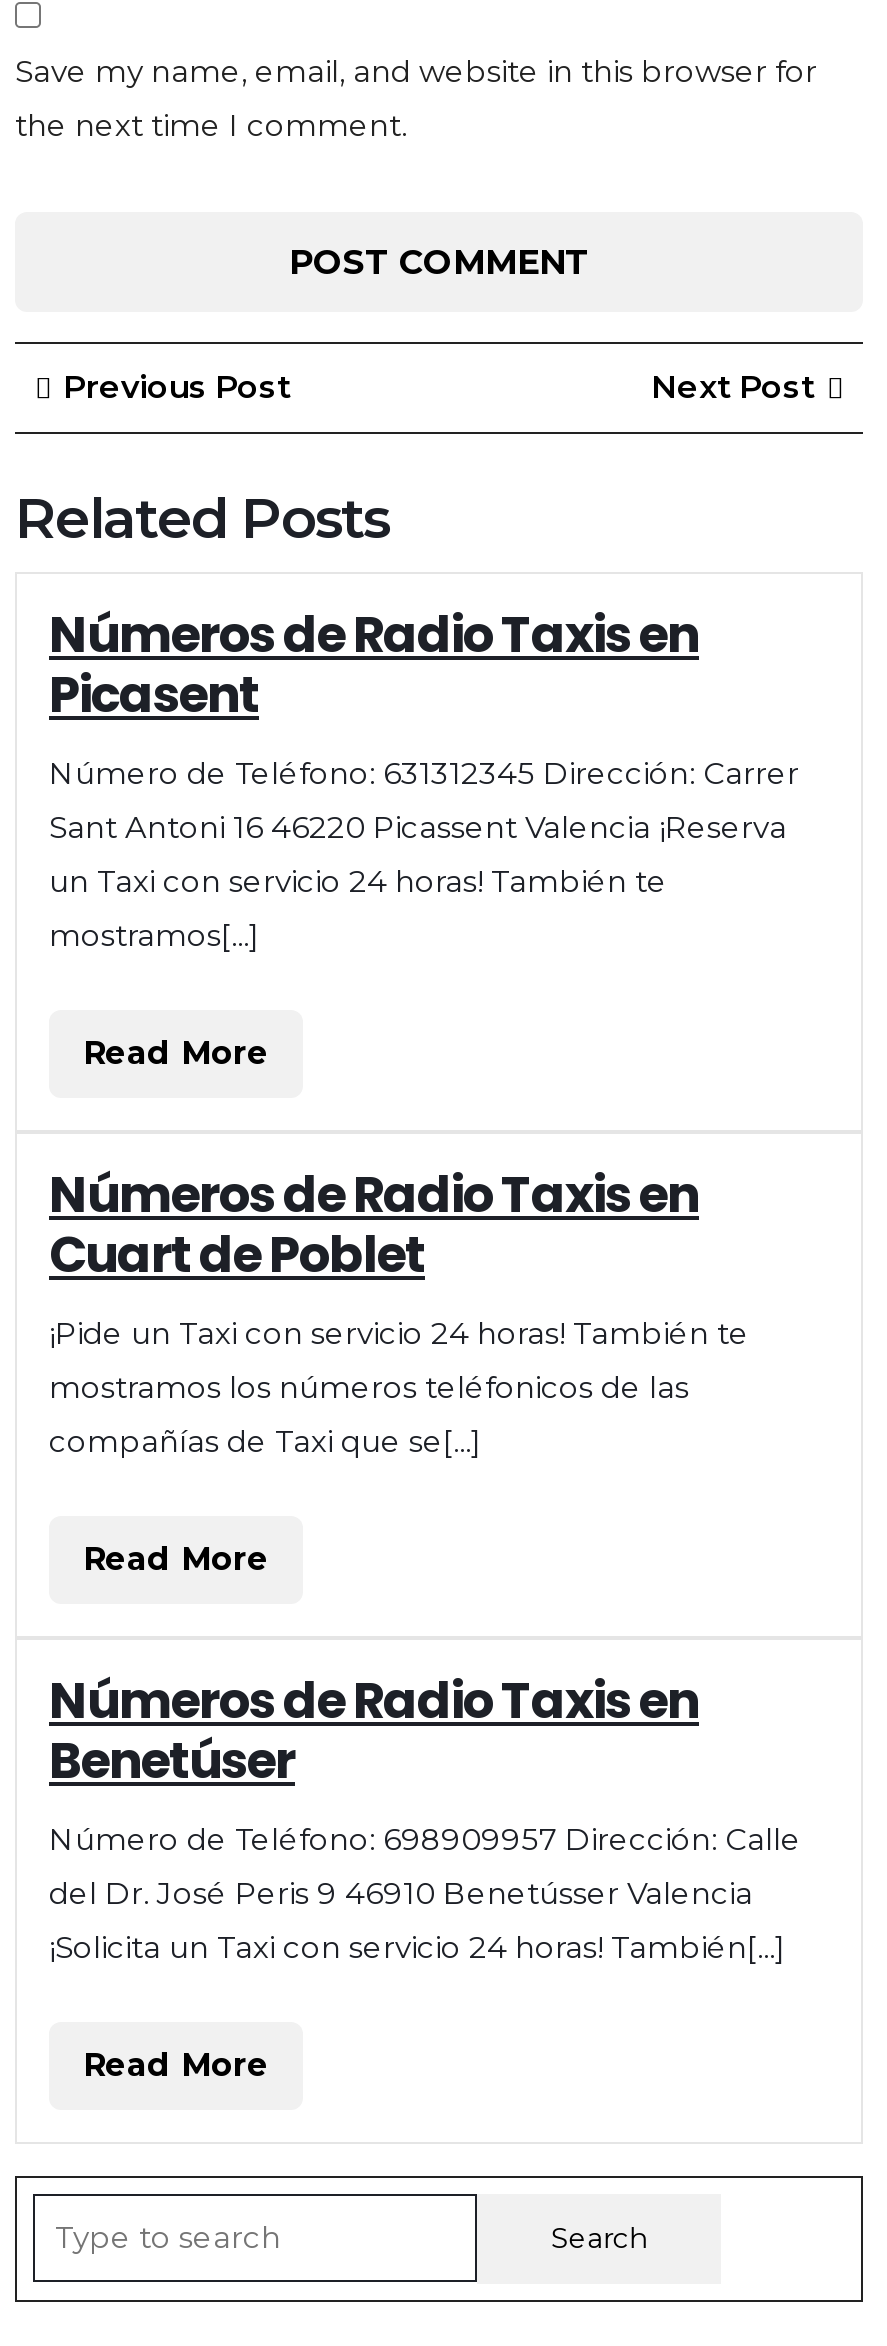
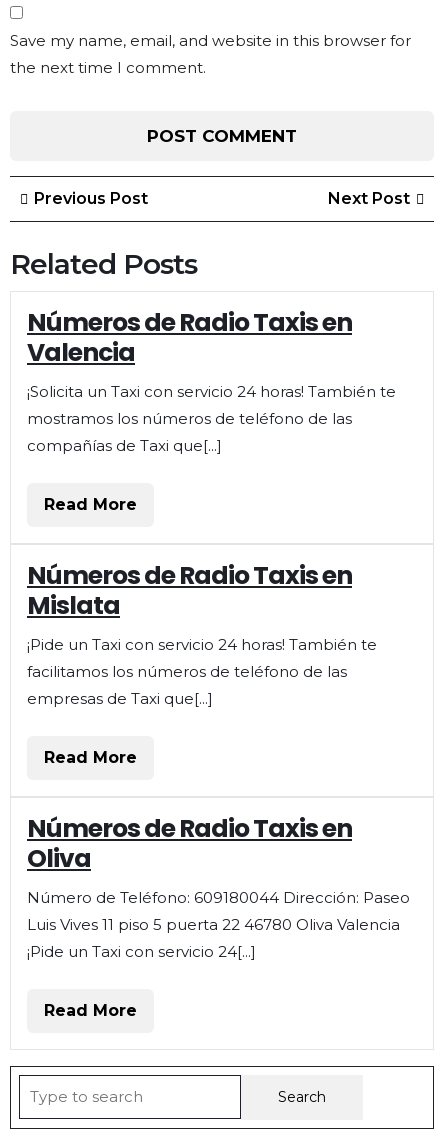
- Picasent
- Número de Teléfono: 631312345 Dirección: Carrer
- Sant Antoni 16 46220 Picassent Valencia ¡Reserva
- un Taxi con servicio 24 horas! También te
- mostramos[...]
+ Valencia
+ ¡Solicita un Taxi con servicio 24 horas! También te
+ mostramos los números de teléfono de las
+ compañías de Taxi que[...]

- Cuart de Poblet
+ Mislata

- mostramos los números teléfonicos de las
- compañías de Taxi que se[...]
+ facilitamos los números de teléfono de las
+ empresas de Taxi que[...]

- Benetúser
- Número de Teléfono: 698909957 Dirección: Calle
- del Dr. José Peris 9 46910 Benetússer Valencia
- ¡Solicita un Taxi con servicio 24 horas! También[...]
+ Oliva
+ Número de Teléfono: 609180044 Dirección: Paseo
+ Luis Vives 11 piso 5 puerta 22 46780 Oliva Valencia
+ ¡Pide un Taxi con servicio 24[...]
